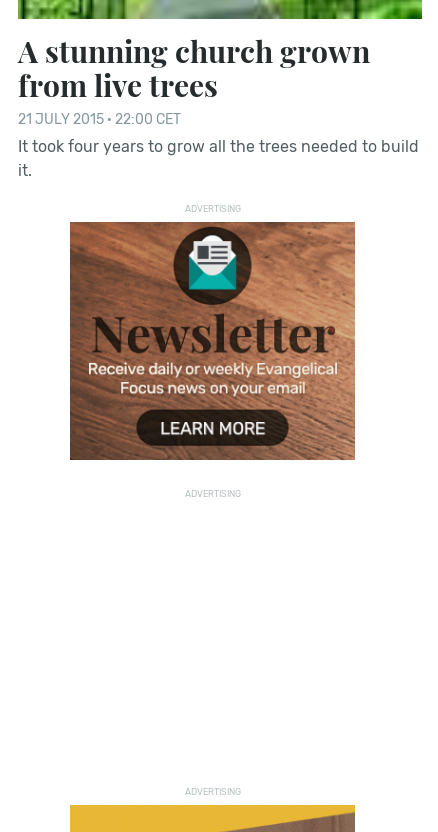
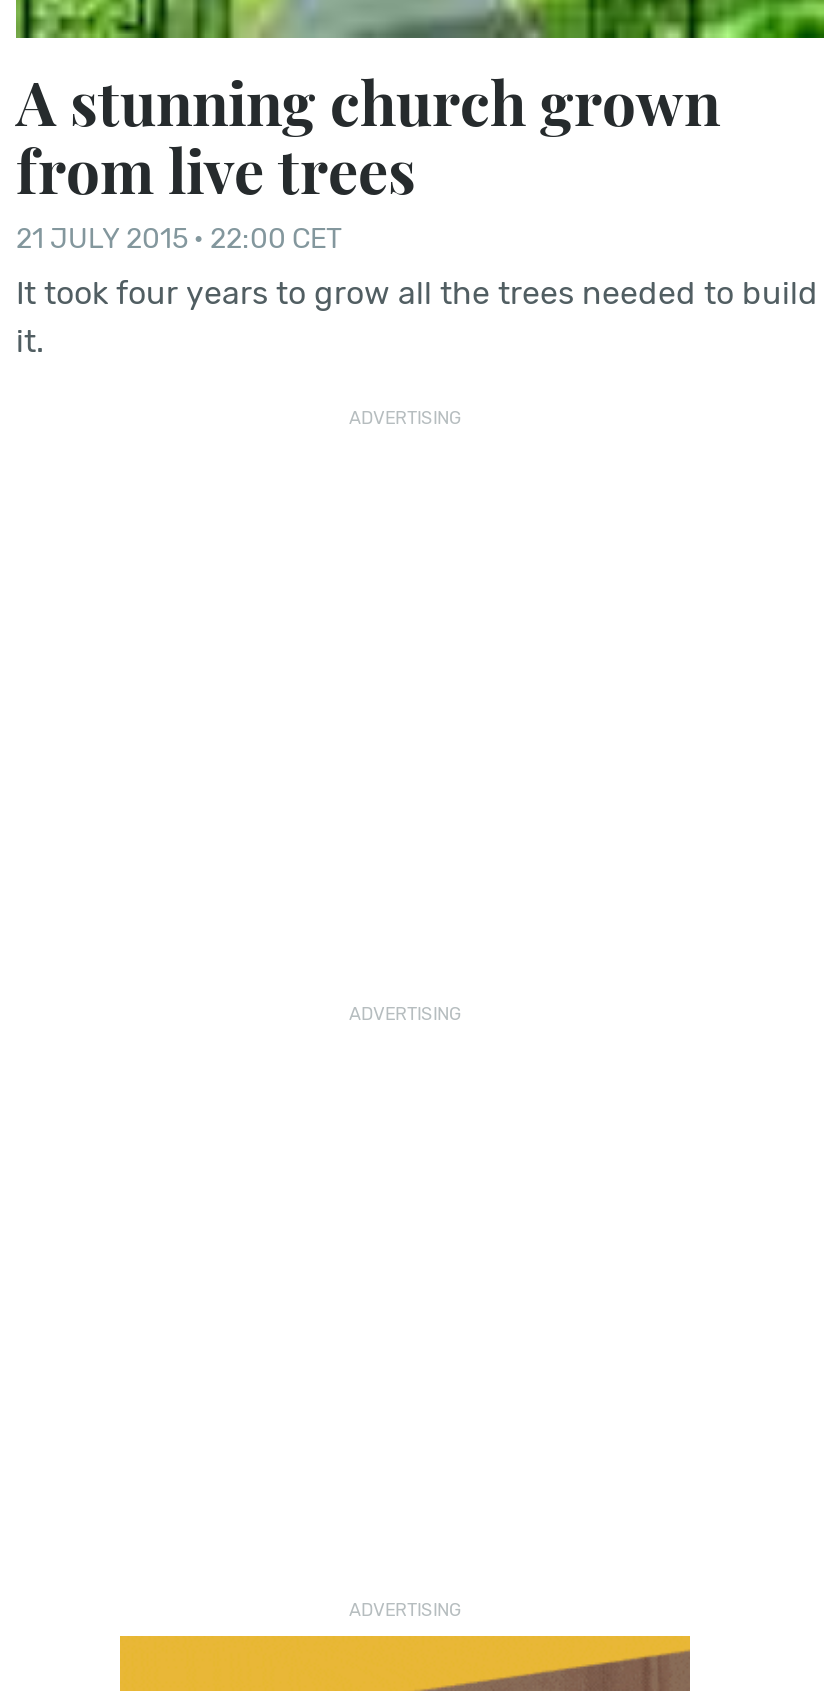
- [image]
